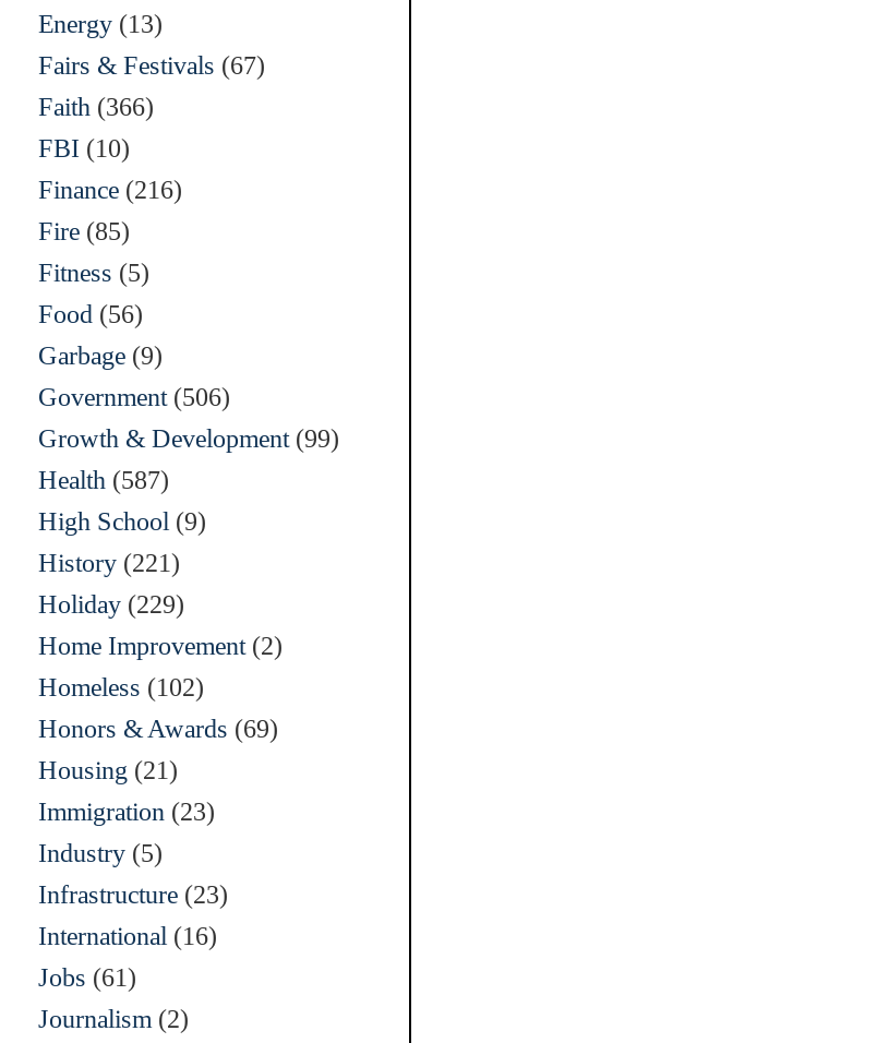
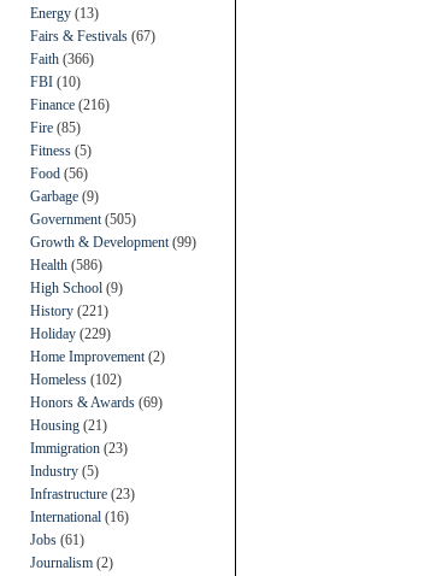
- Government (506)
+ Government (505)

- Health (587)
+ Health (586)
